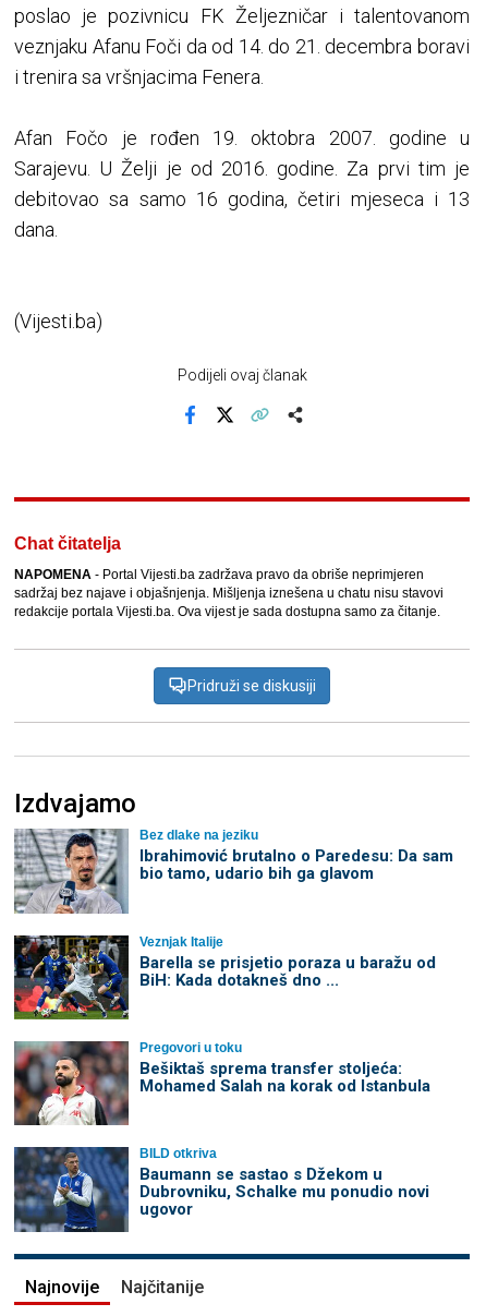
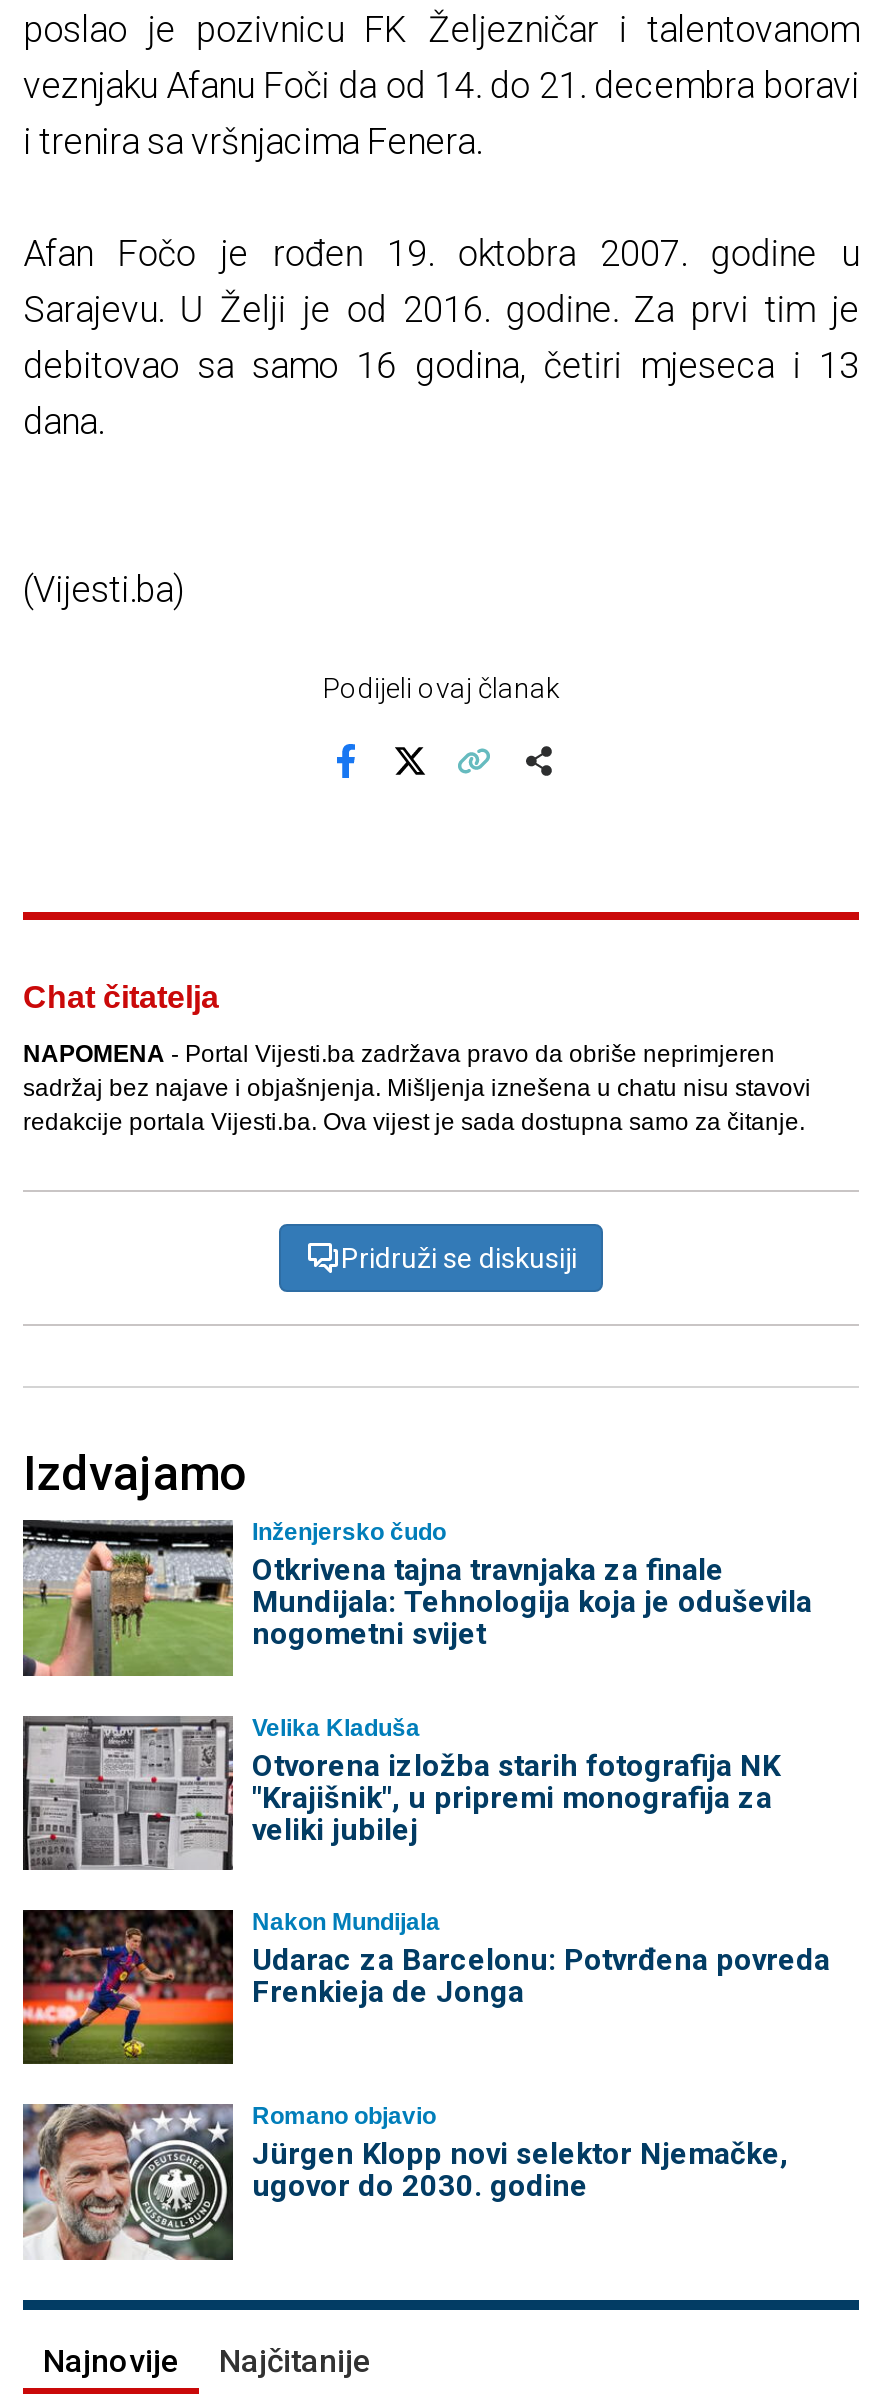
- [image]
- Bez dlake na jeziku
- Ibrahimović brutalno o Paredesu: Da sam
- bio tamo, udario bih ga glavom
+ [image]
+ Inženjersko čudo
+ Otkrivena tajna travnjaka za finale
+ Mundijala: Tehnologija koja je oduševila
+ nogometni svijet

- [image]
- Veznjak Italije
- Barella se prisjetio poraza u baražu od
- BiH: Kada dotakneš dno ...
+ [image]
+ Velika Kladuša
+ Otvorena izložba starih fotografija NK
+ "Krajišnik", u pripremi monografija za
+ veliki jubilej

- [image]
- Pregovori u toku
- Bešiktaš sprema transfer stoljeća:
- Mohamed Salah na korak od Istanbula
+ [image]
+ Nakon Mundijala
+ Udarac za Barcelonu: Potvrđena povreda
+ Frenkieja de Jonga

- [image]
- BILD otkriva
- Baumann se sastao s Džekom u
- Dubrovniku, Schalke mu ponudio novi
- ugovor
+ [image]
+ Romano objavio
+ Jürgen Klopp novi selektor Njemačke,
+ ugovor do 2030. godine
